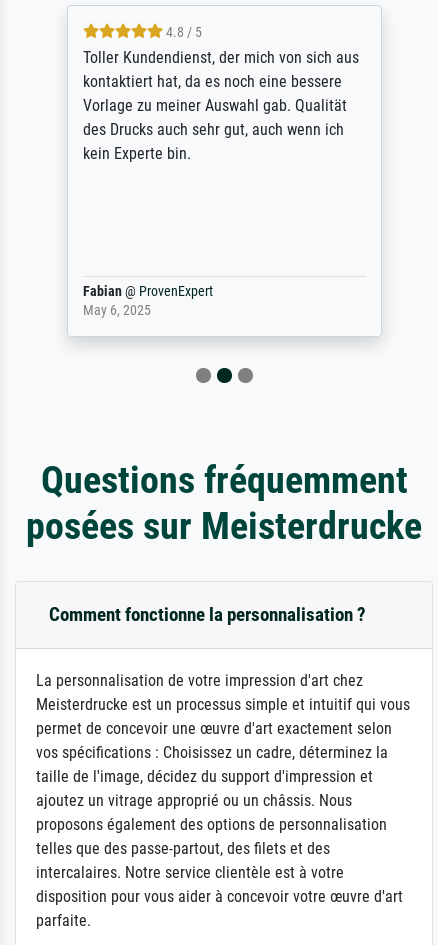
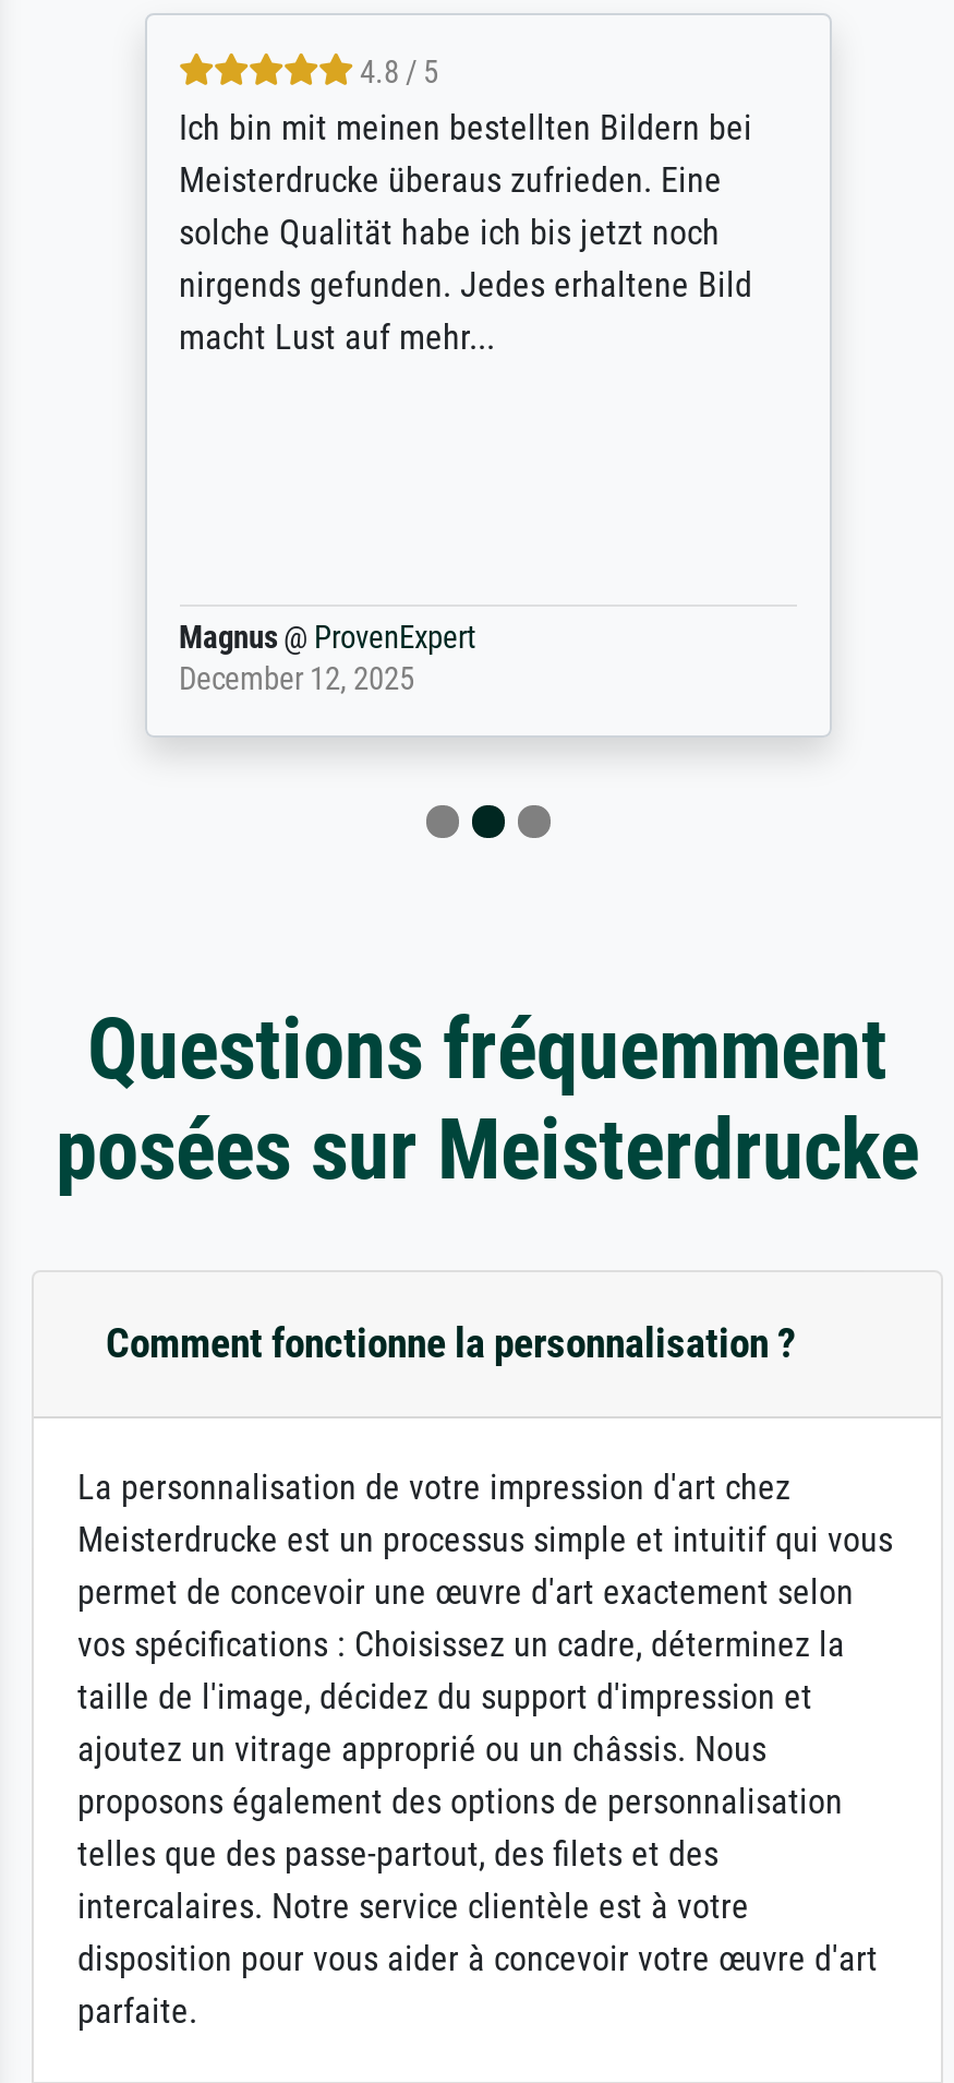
- Toller Kundendienst, der mich von sich aus
- kontaktiert hat, da es noch eine bessere
- Vorlage zu meiner Auswahl gab. Qualität
- des Drucks auch sehr gut, auch wenn ich
- kein Experte bin.
+ Ich bin mit meinen bestellten Bildern bei
+ Meisterdrucke überaus zufrieden. Eine
+ solche Qualität habe ich bis jetzt noch
+ nirgends gefunden. Jedes erhaltene Bild
+ macht Lust auf mehr...

- Fabian @ ProvenExpert
- May 6, 2025
+ Magnus @ ProvenExpert
+ December 12, 2025
